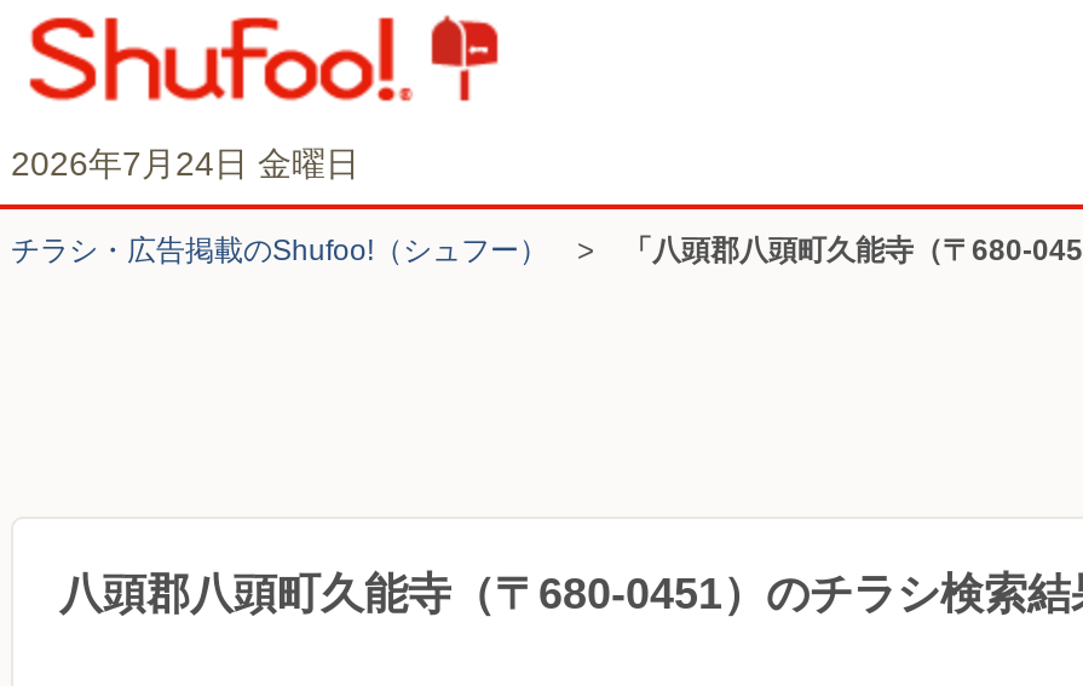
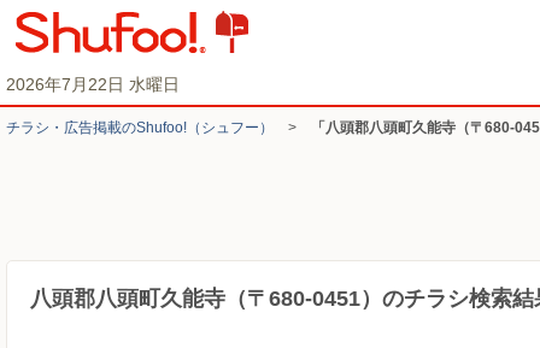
- 2026年7月24日 金曜日
+ 2026年7月22日 水曜日
